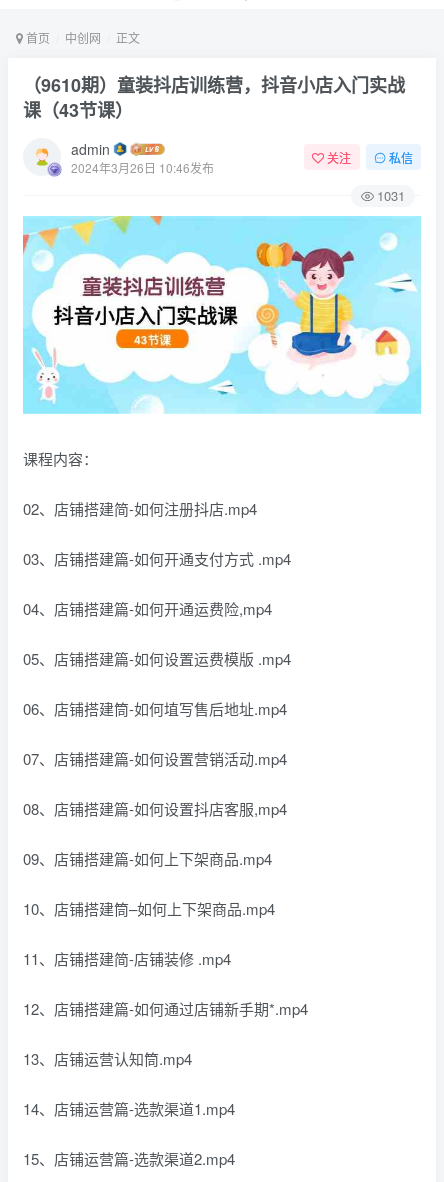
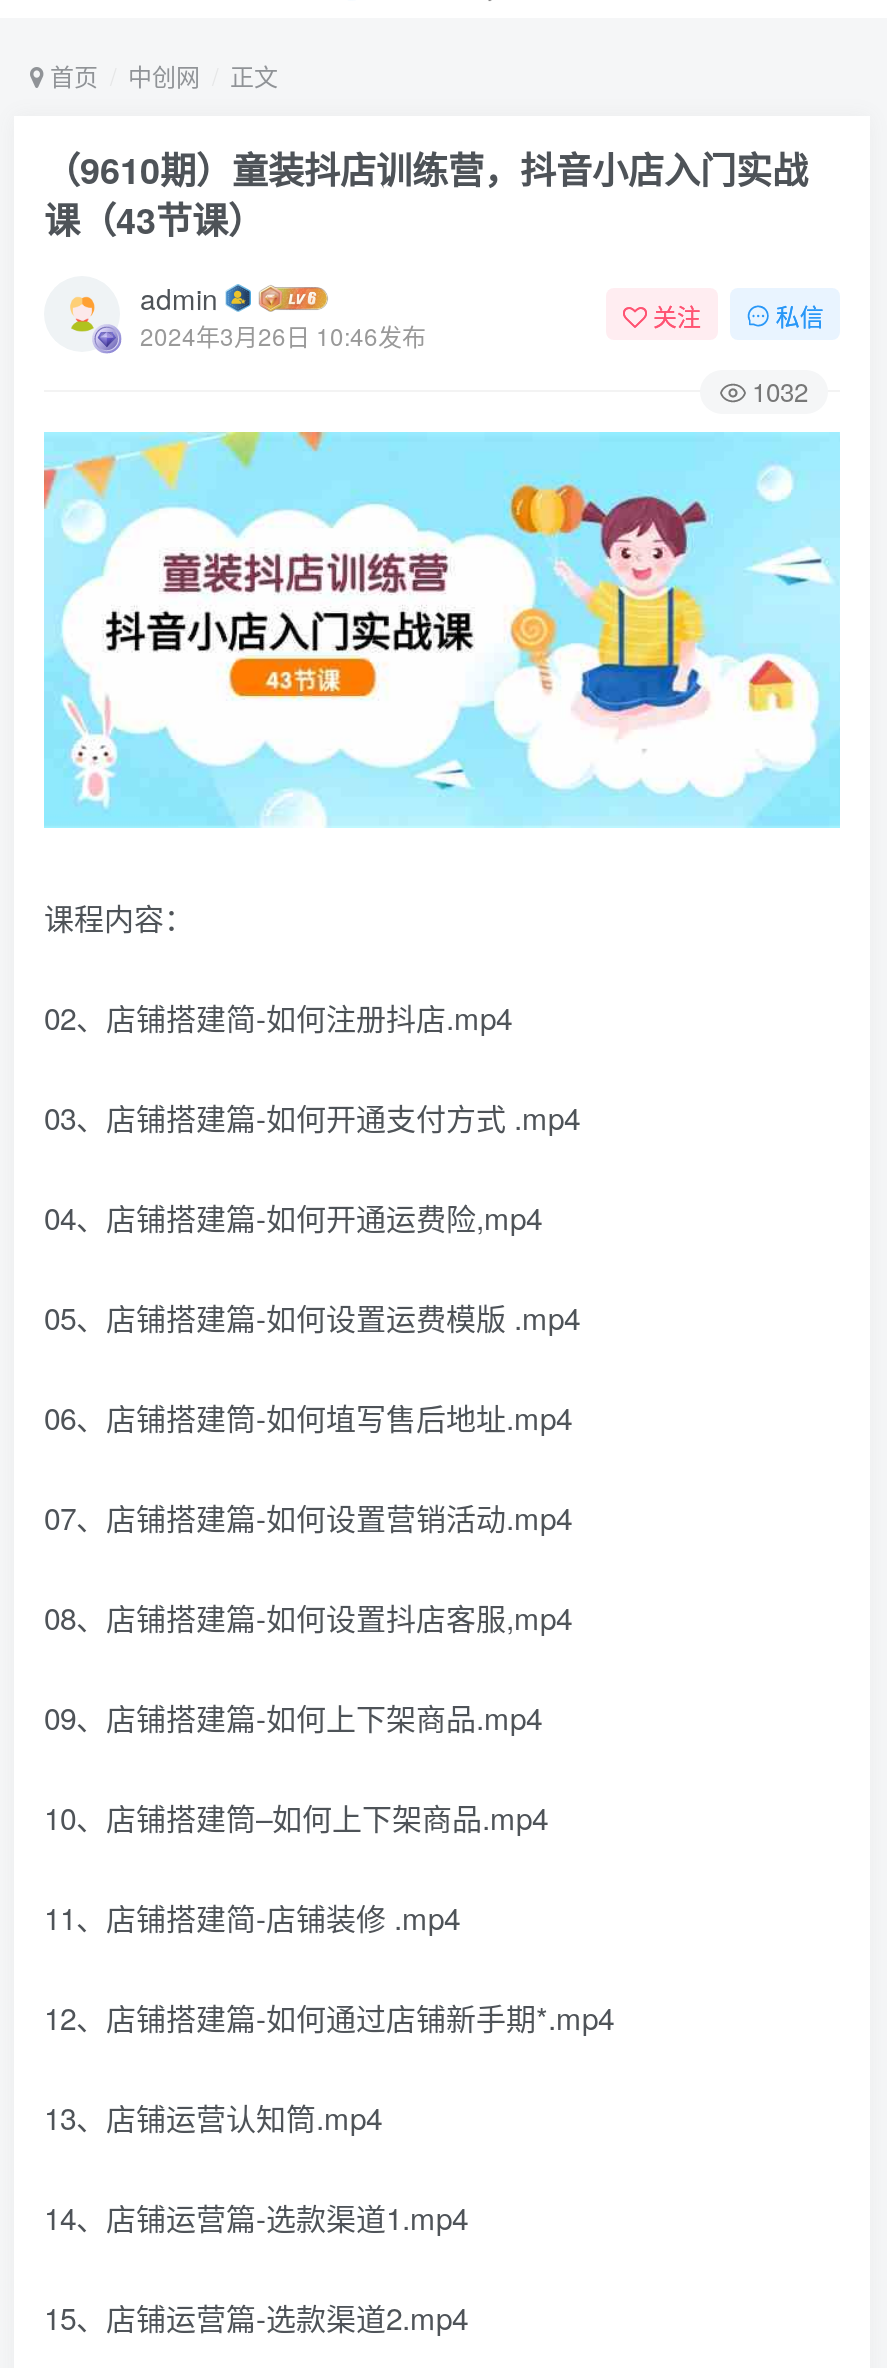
- 1031
+ 1032
